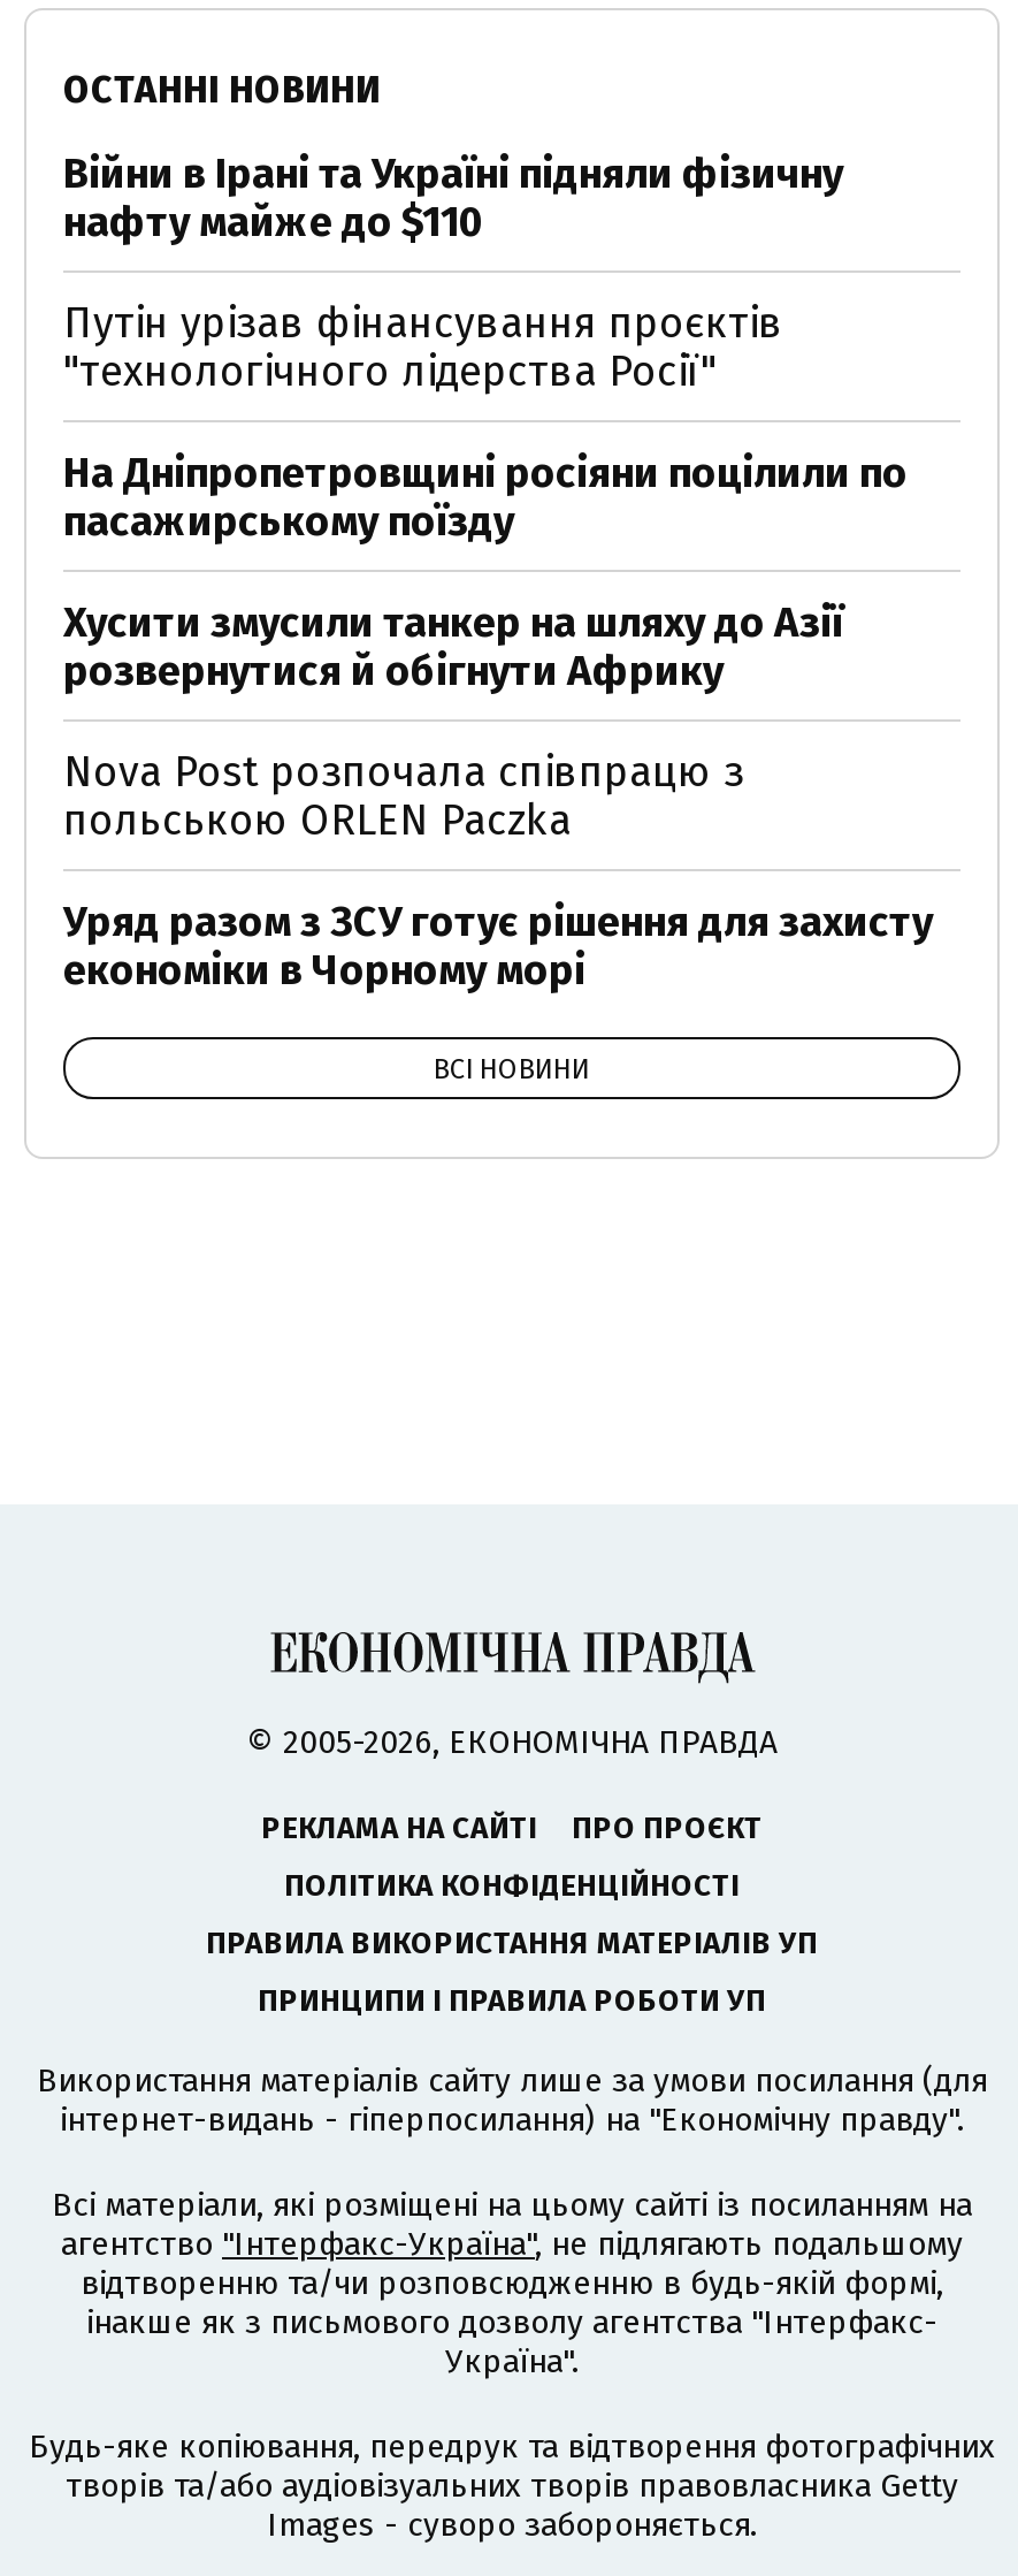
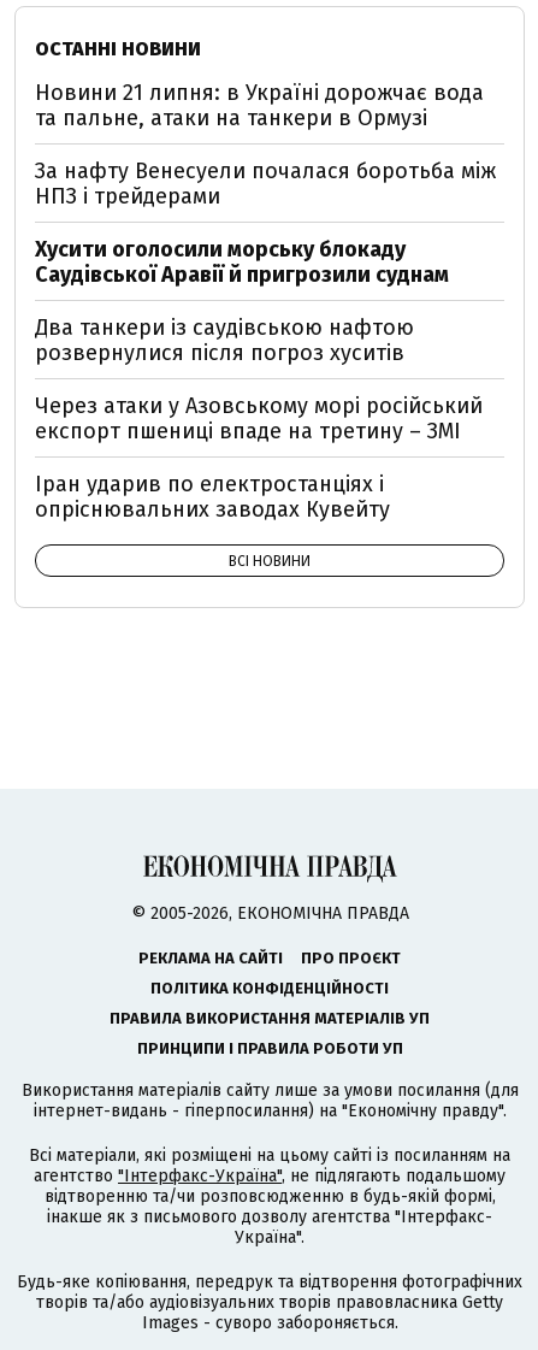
- Війни в Ірані та Україні підняли фізичну
- нафту майже до $110
+ Новини 21 липня: в Україні дорожчає вода
+ та пальне, атаки на танкери в Ормузі

- Путін урізав фінансування проєктів
- "технологічного лідерства Росії"
+ За нафту Венесуели почалася боротьба між
+ НПЗ і трейдерами

- На Дніпропетровщині росіяни поцілили по
- пасажирському поїзду
+ Хусити оголосили морську блокаду
+ Саудівської Аравії й пригрозили суднам

- Хусити змусили танкер на шляху до Азії
- розвернутися й обігнути Африку
+ Два танкери із саудівською нафтою
+ розвернулися після погроз хуситів

- Nova Post розпочала співпрацю з
- польською ORLEN Paczka
+ Через атаки у Азовському морі російський
+ експорт пшениці впаде на третину – ЗМІ

- Уряд разом з ЗСУ готує рішення для захисту
- економіки в Чорному морі
+ Іран ударив по електростанціях і
+ опріснювальних заводах Кувейту
